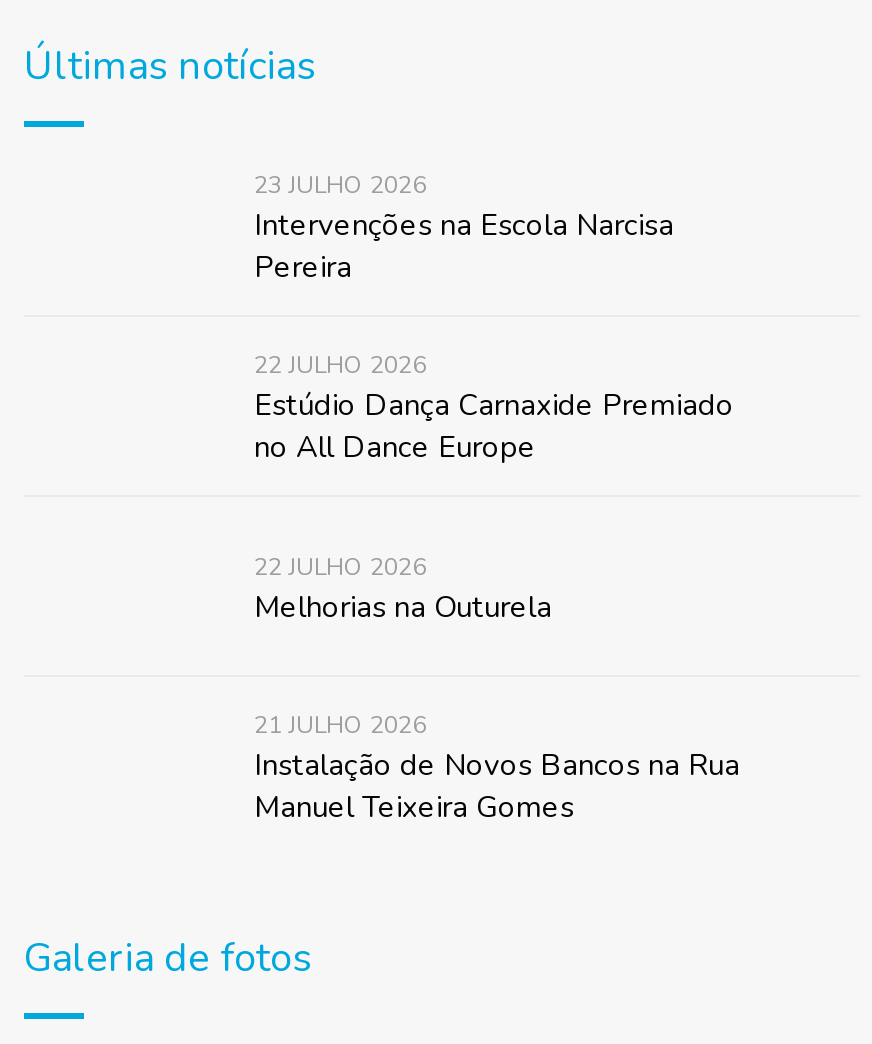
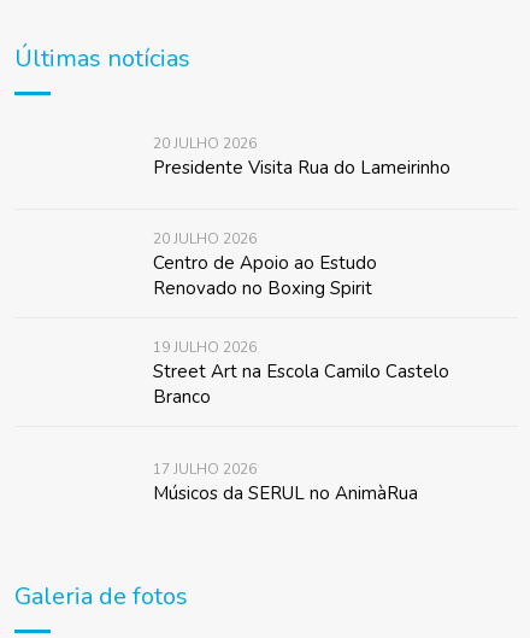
- 23 JULHO 2026
- Intervenções na Escola Narcisa
- Pereira
+ 20 JULHO 2026
+ Presidente Visita Rua do Lameirinho

- 22 JULHO 2026
- Estúdio Dança Carnaxide Premiado
- no All Dance Europe
+ 20 JULHO 2026
+ Centro de Apoio ao Estudo
+ Renovado no Boxing Spirit

- 22 JULHO 2026
- Melhorias na Outurela
+ 19 JULHO 2026
+ Street Art na Escola Camilo Castelo
+ Branco

- 21 JULHO 2026
- Instalação de Novos Bancos na Rua
- Manuel Teixeira Gomes
+ 17 JULHO 2026
+ Músicos da SERUL no AnimàRua
